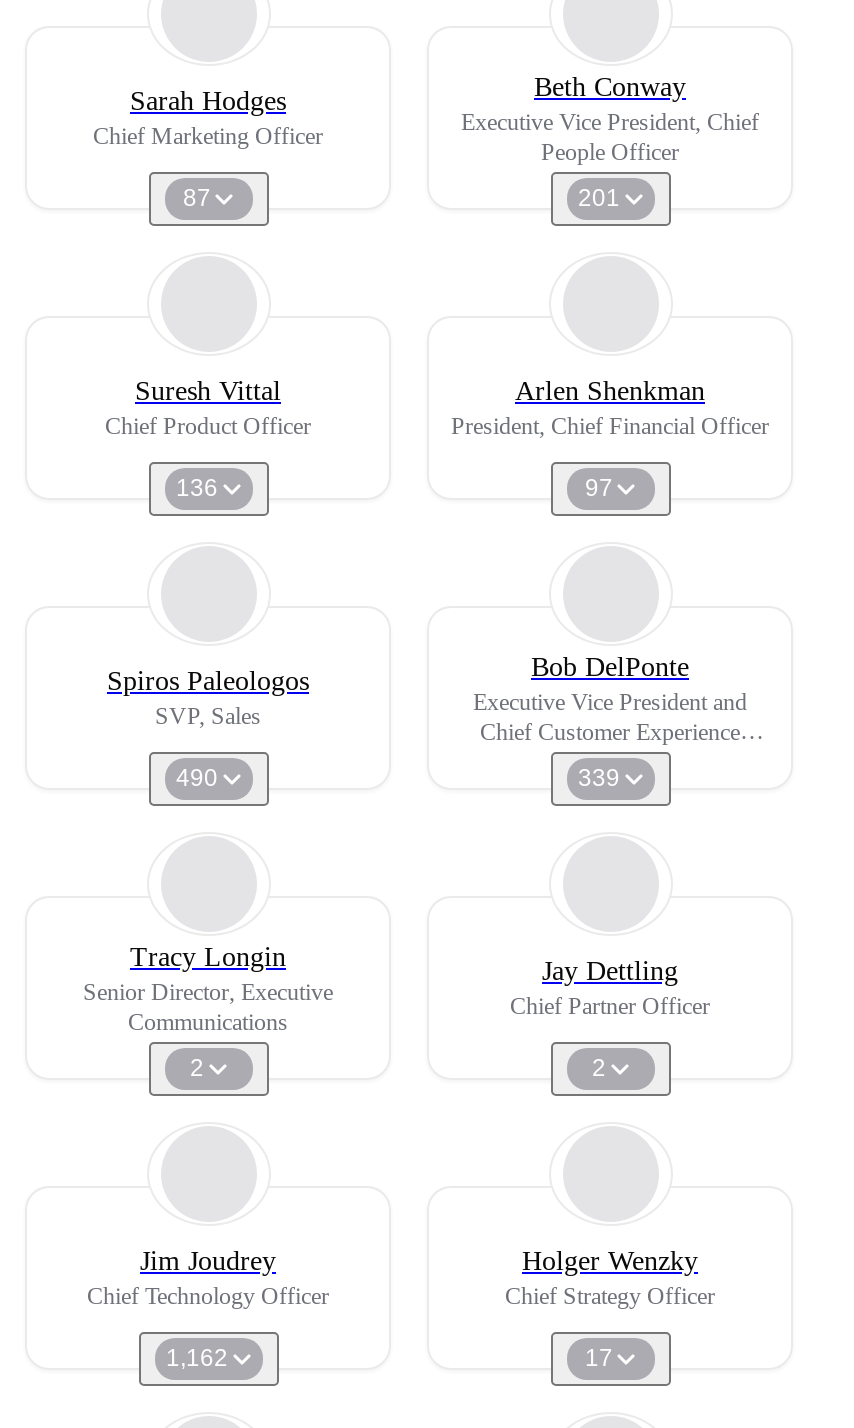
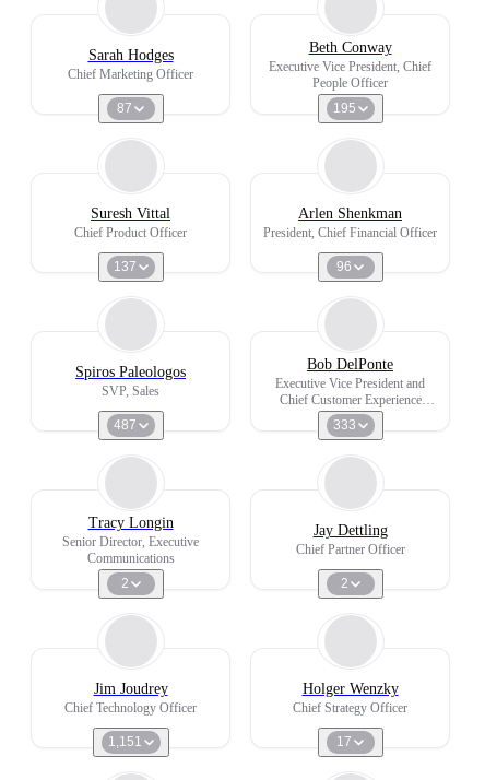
- 201
+ 195

- 136
+ 137

- 97
+ 96

- 490
+ 487

- 339
+ 333

- 1,162
+ 1,151
